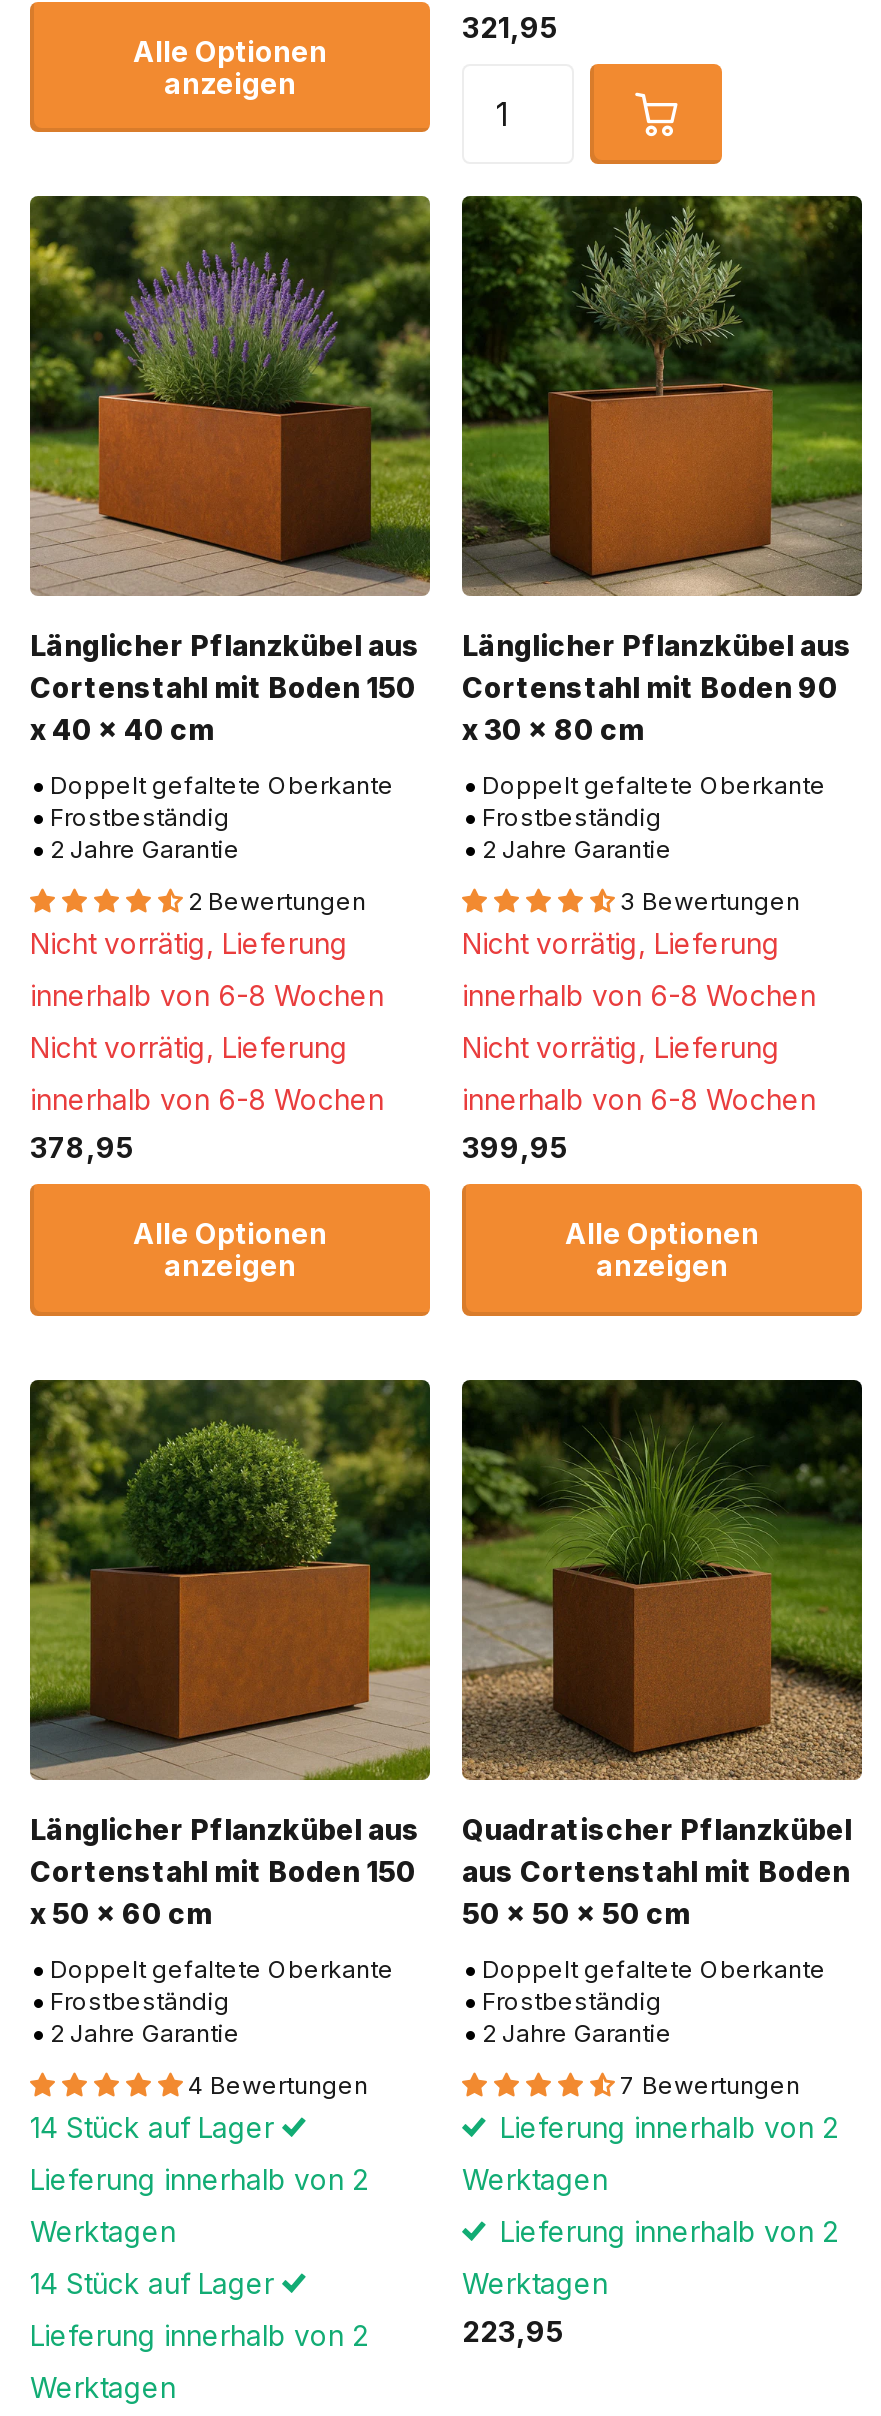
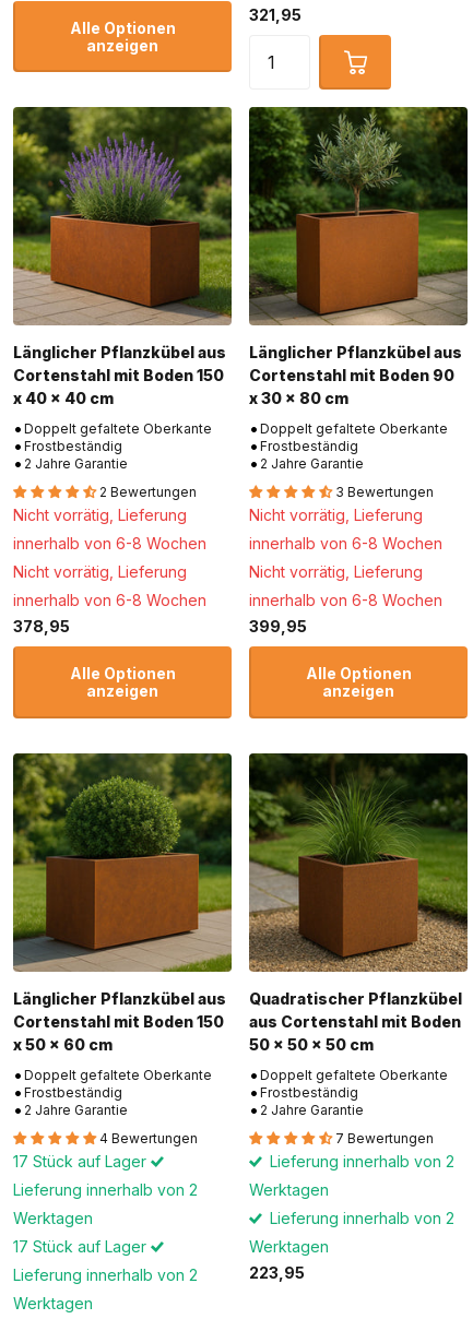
- 14 Stück auf Lager
+ 17 Stück auf Lager

- 14 Stück auf Lager
+ 17 Stück auf Lager
